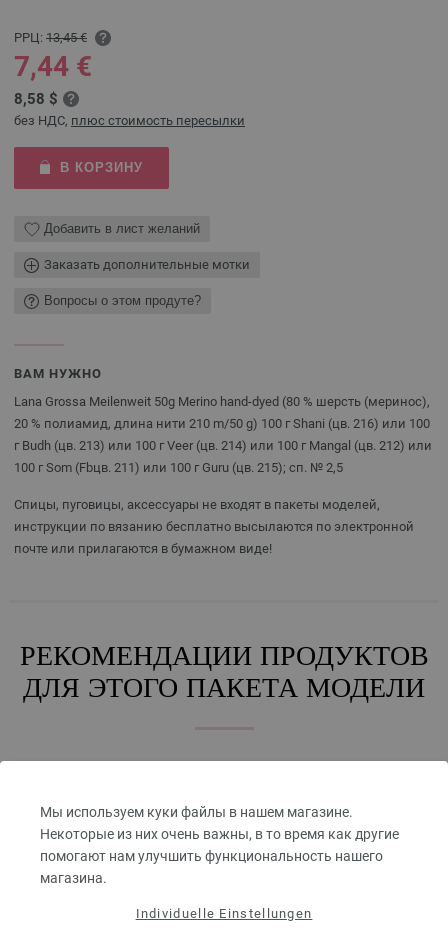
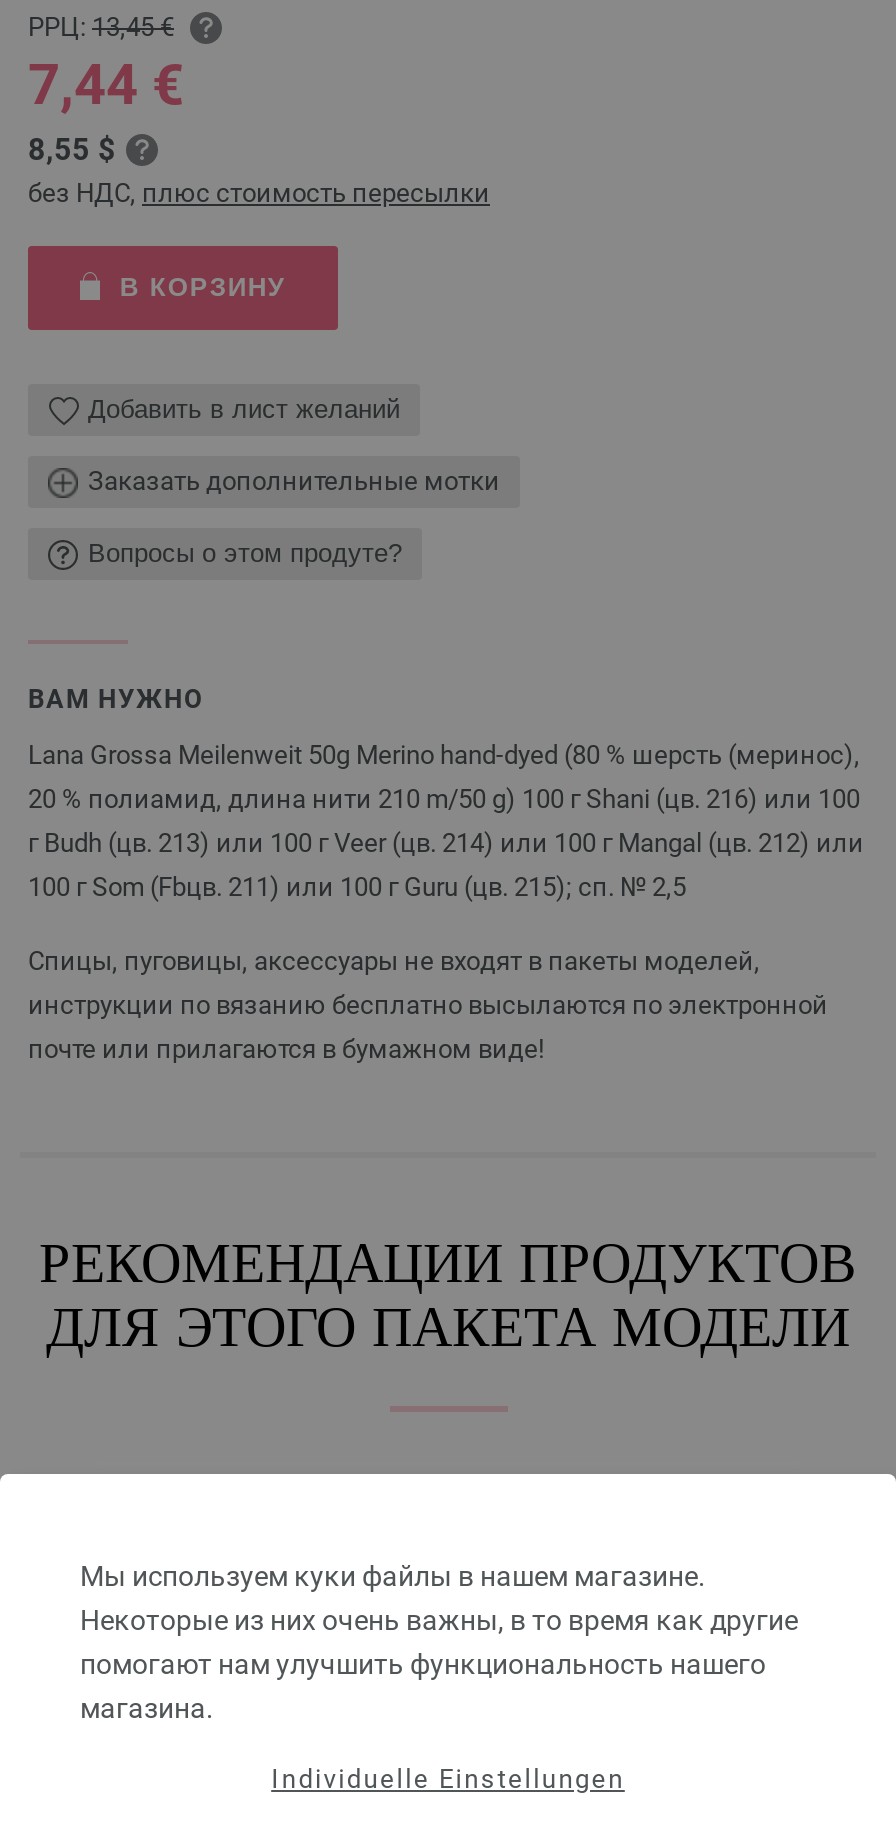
- 8,58 $
+ 8,55 $
